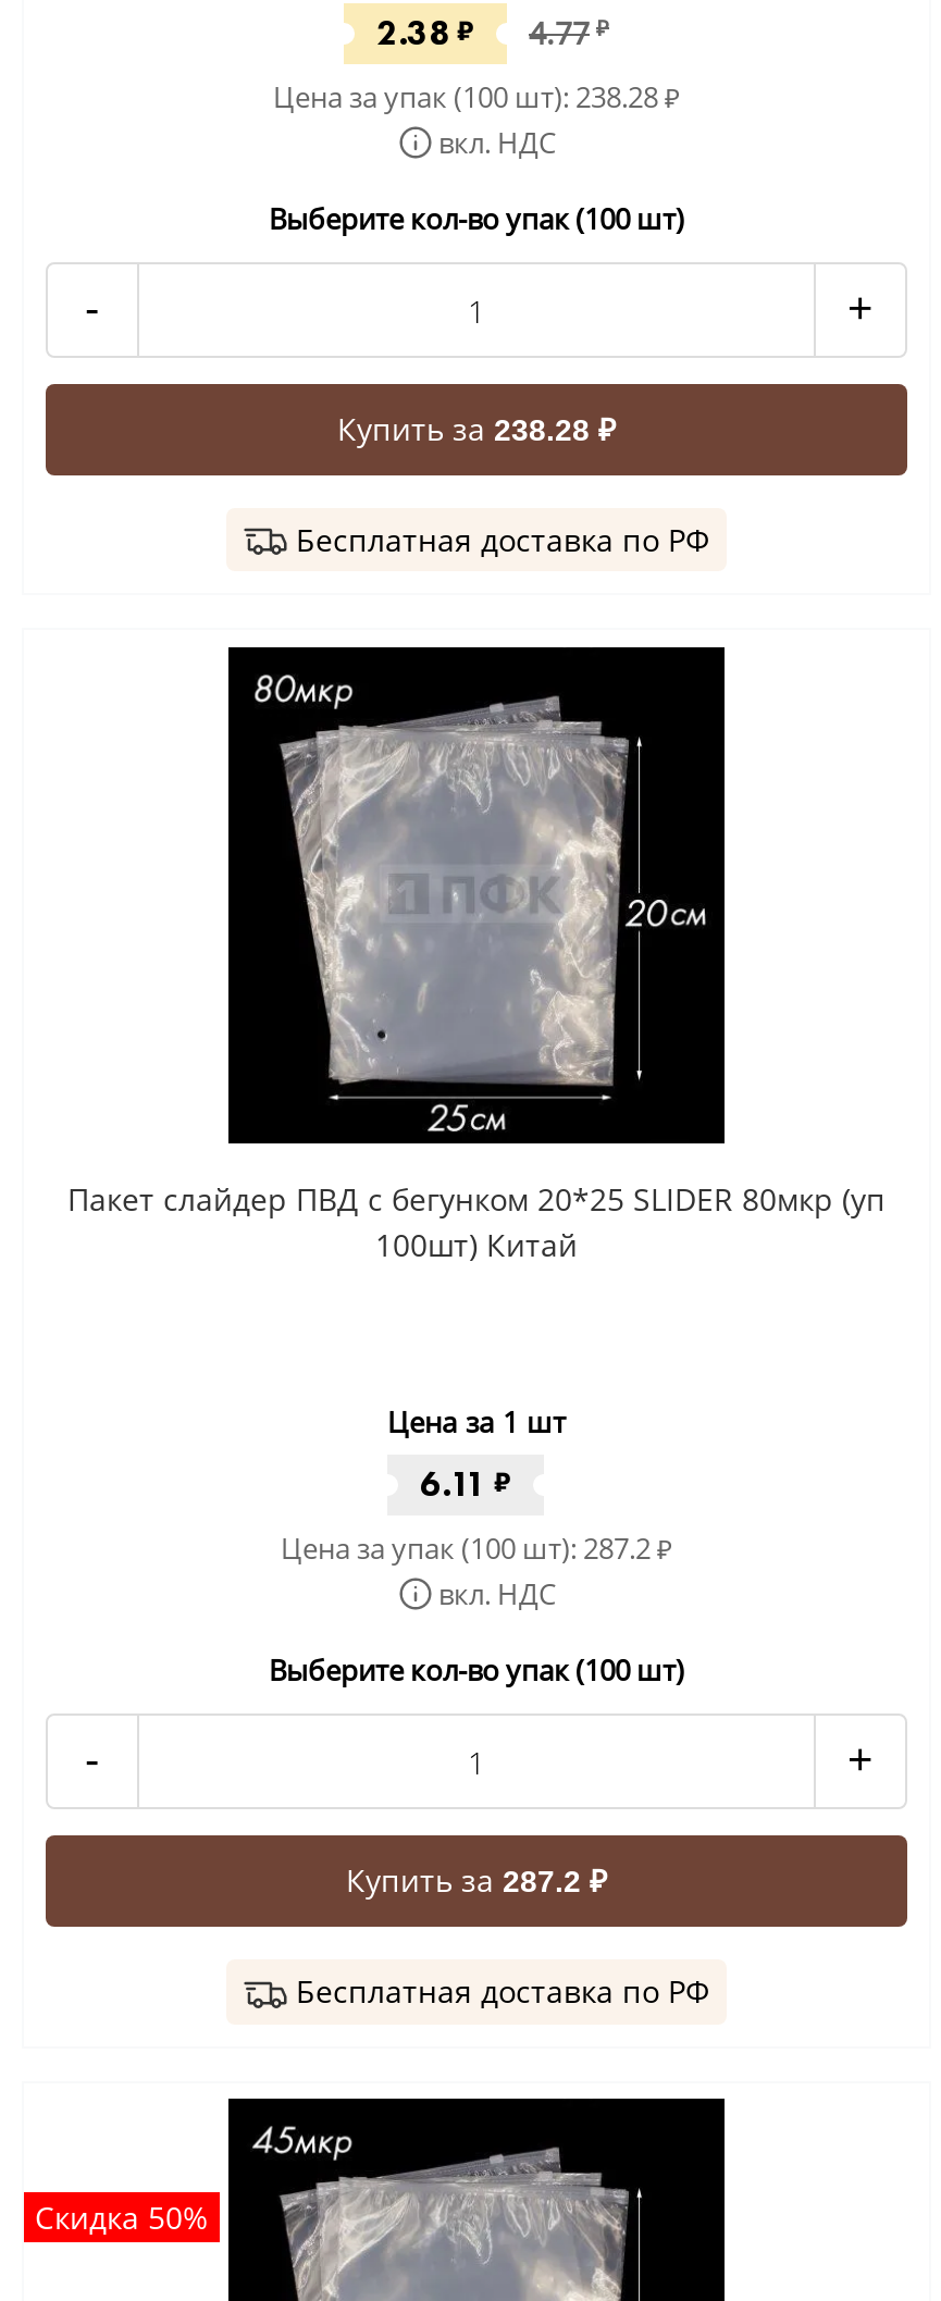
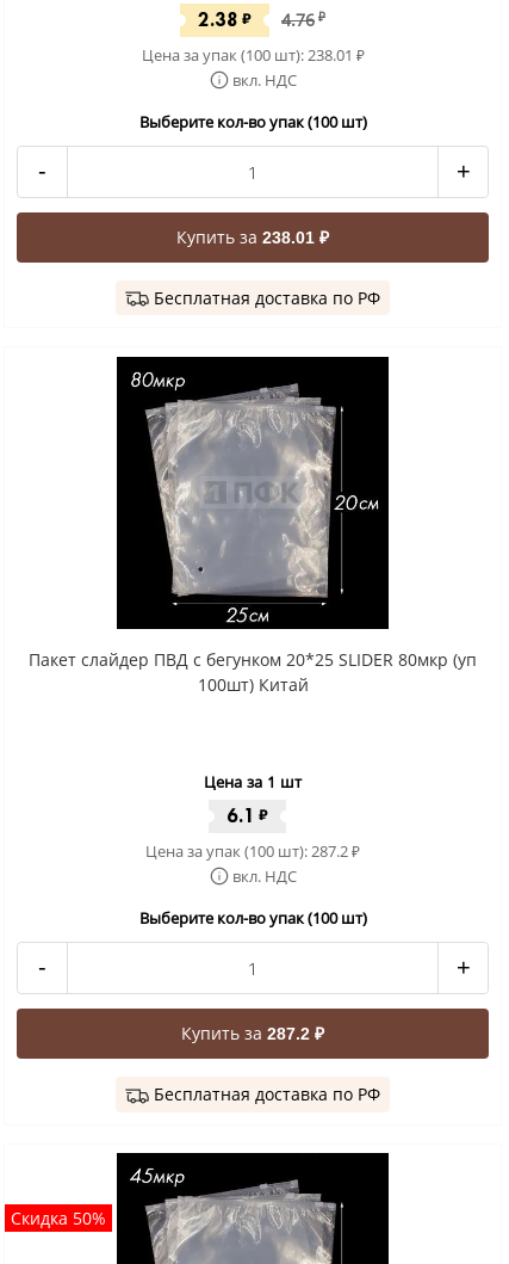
- 2.38 ₽ 4.77 ₽
+ 2.38 ₽ 4.76 ₽

- Цена за упак (100 шт): 238.28₽
+ Цена за упак (100 шт): 238.01₽

- Купить за 238.28 ₽
+ Купить за 238.01 ₽

- 6.11 ₽
+ 6.1 ₽
